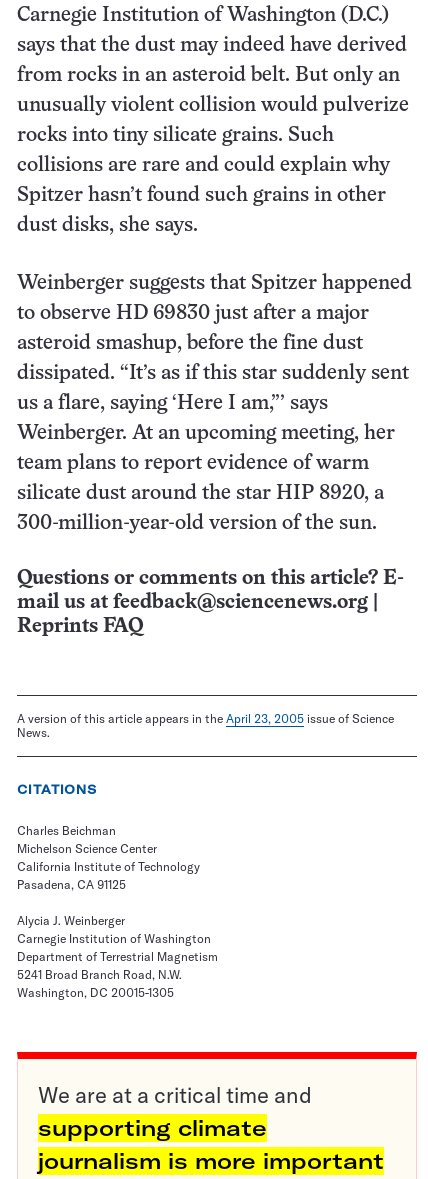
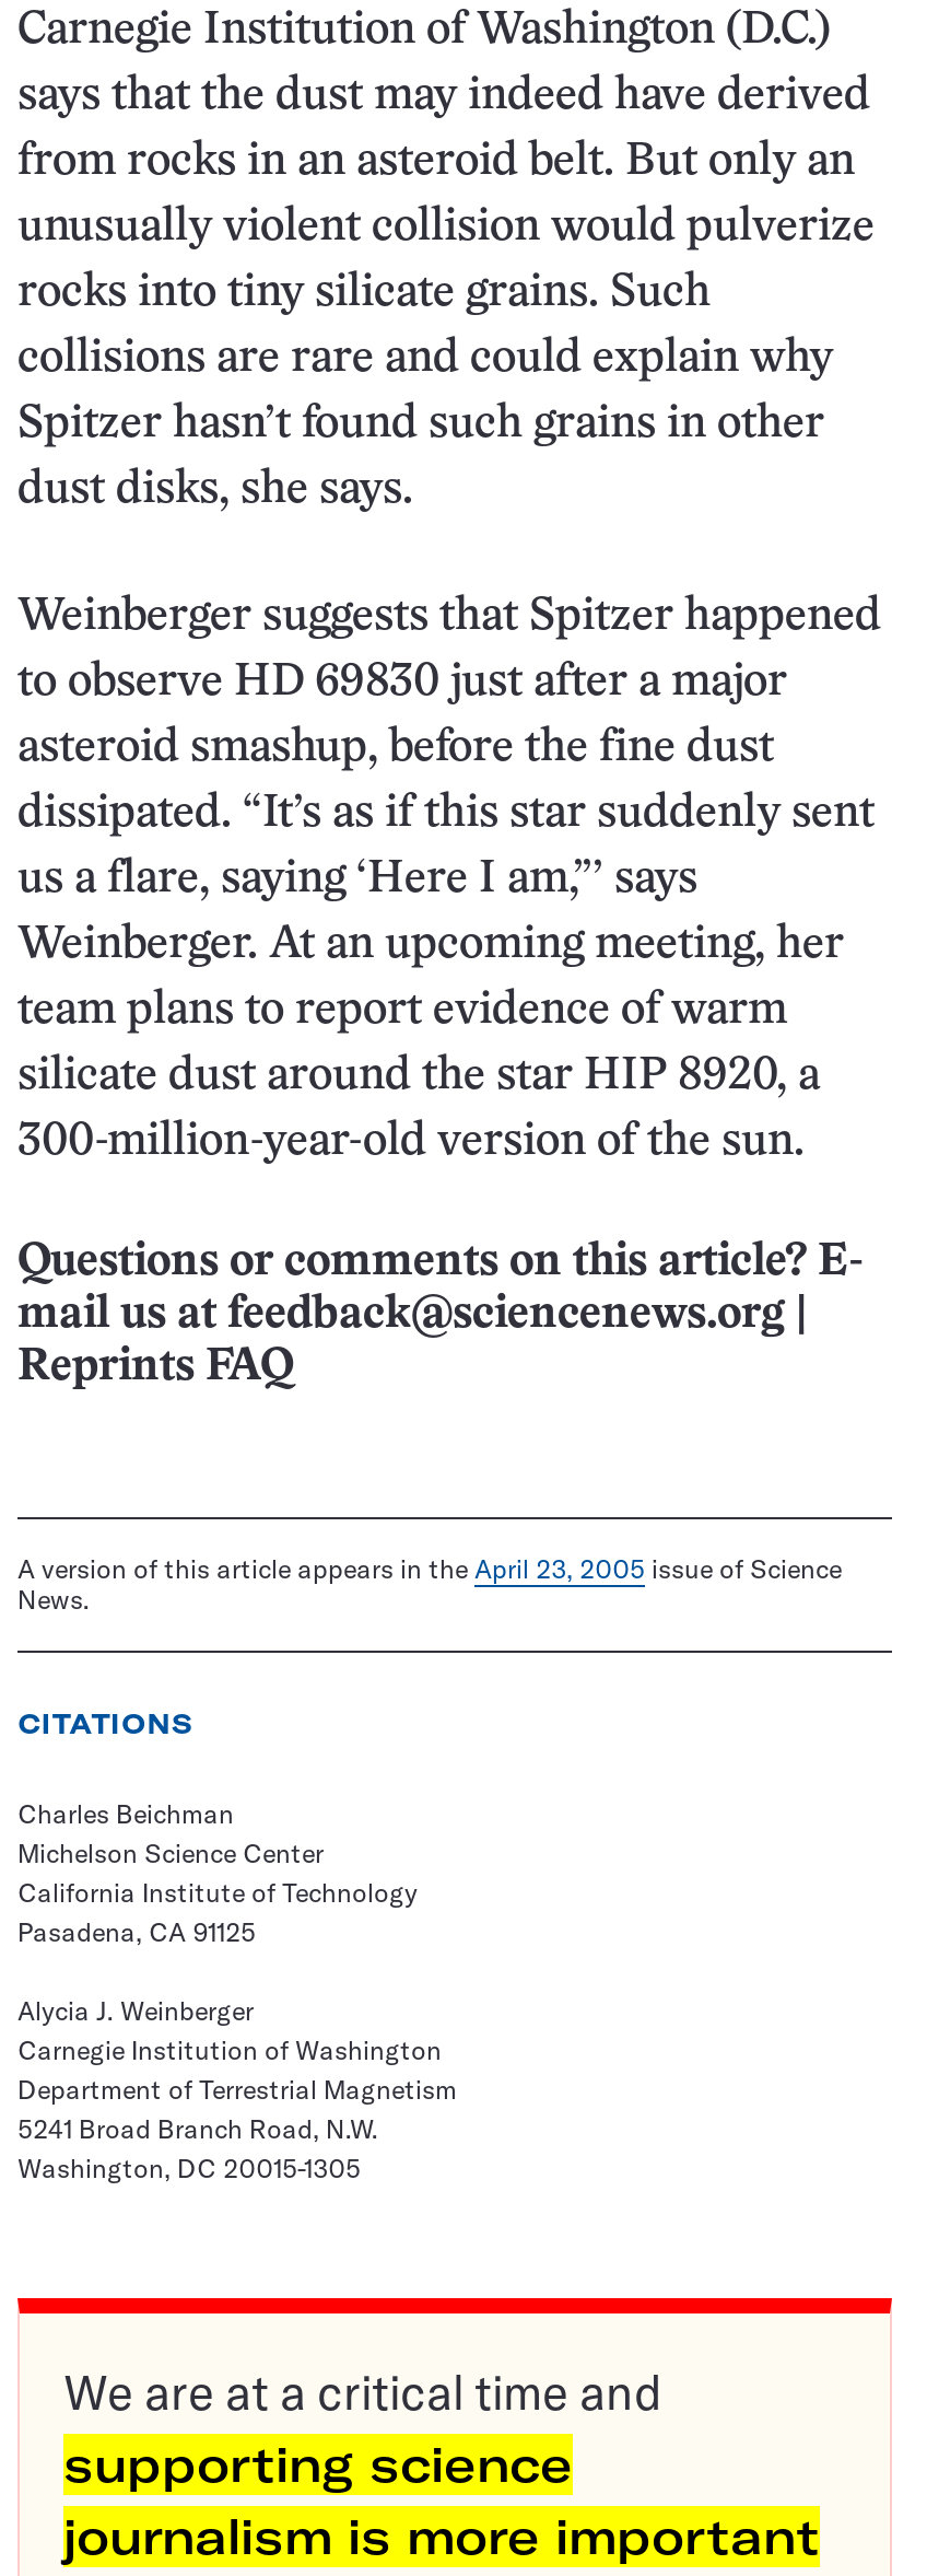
- supporting climate
+ supporting science
